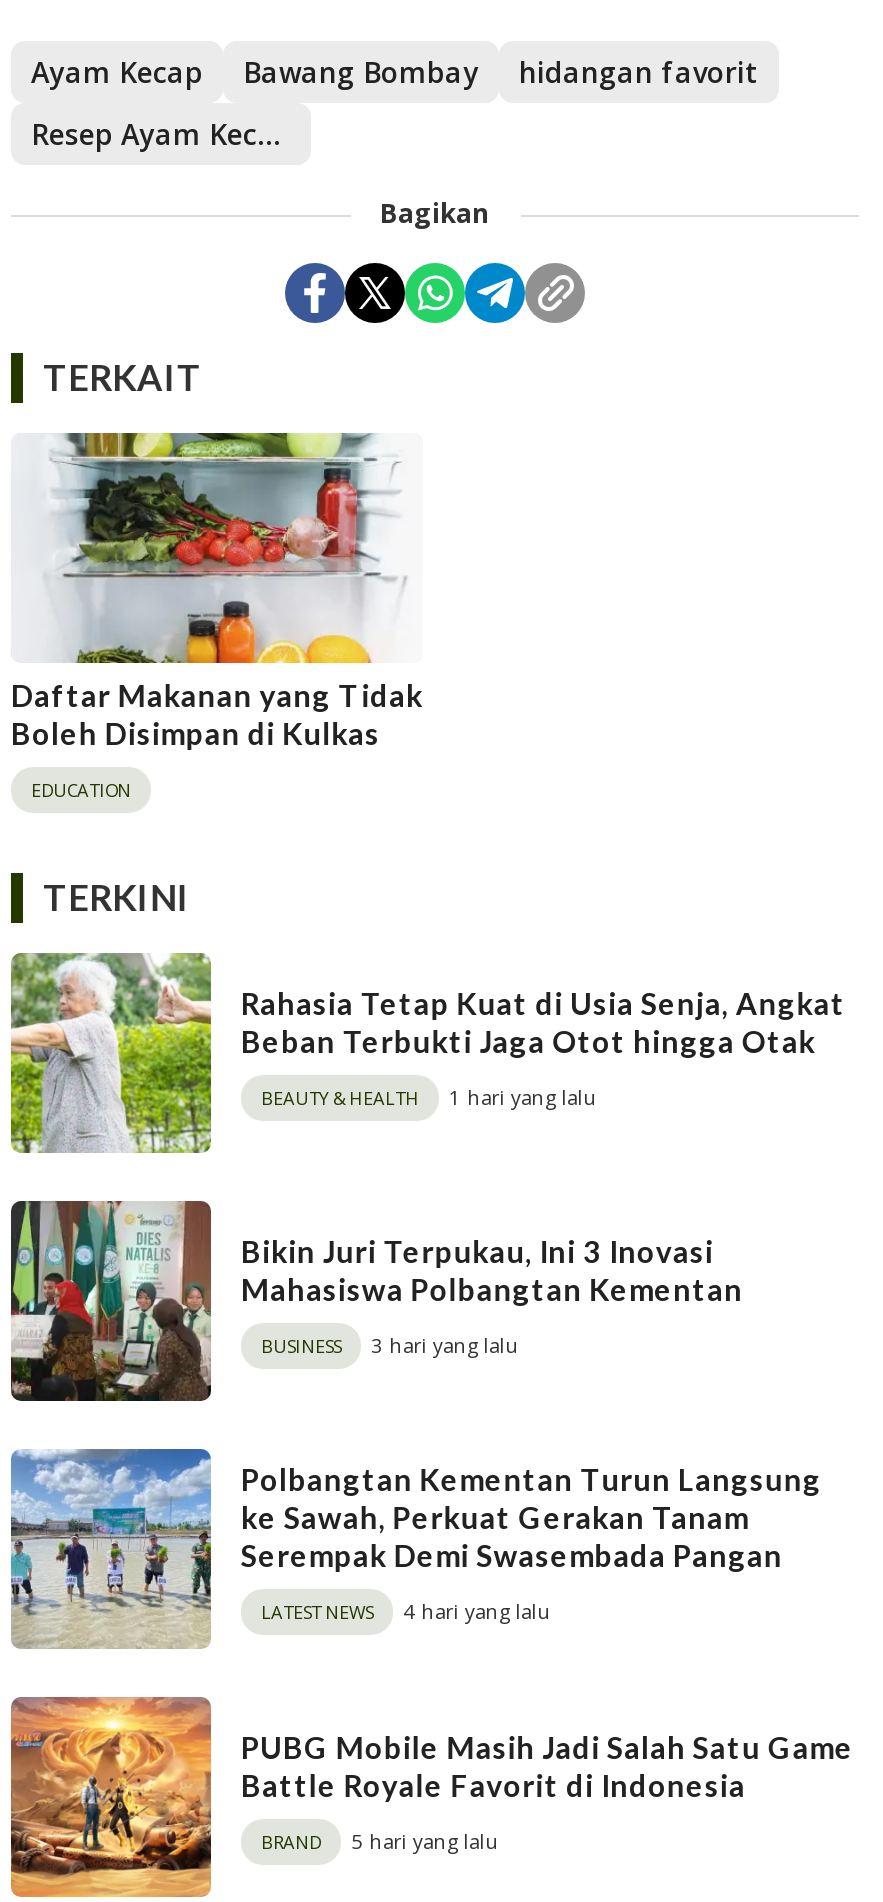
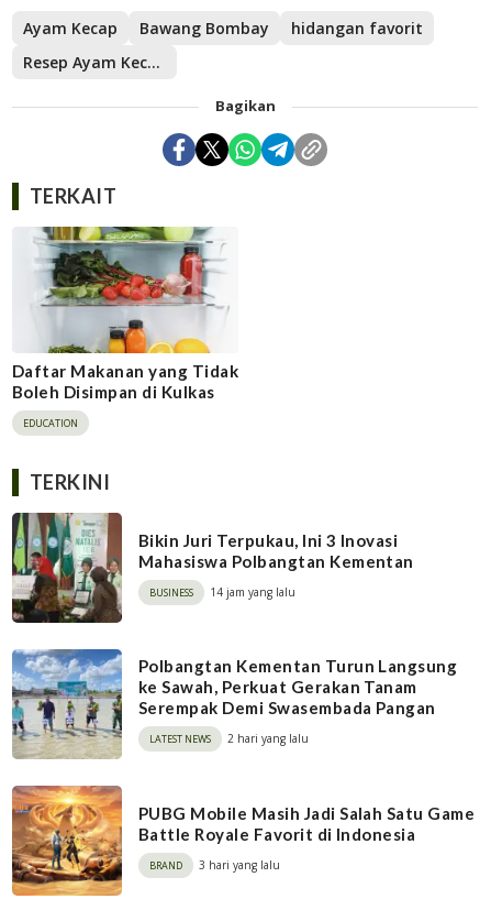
- [image]
- Rahasia Tetap Kuat di Usia Senja, Angkat
- Beban Terbukti Jaga Otot hingga Otak
- BEAUTY & HEALTH
- 1 hari yang lalu

+ 14 jam yang lalu

moved down: 3 hari yang lalu

- 4 hari yang lalu
+ 2 hari yang lalu

- 5 hari yang lalu
